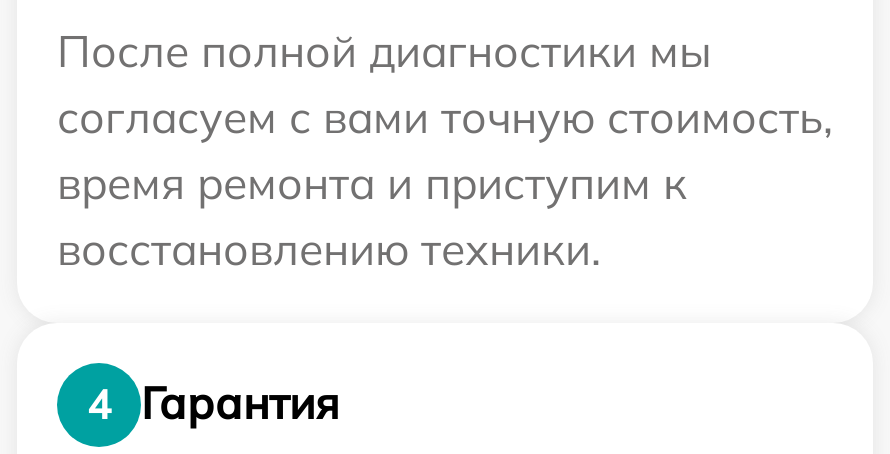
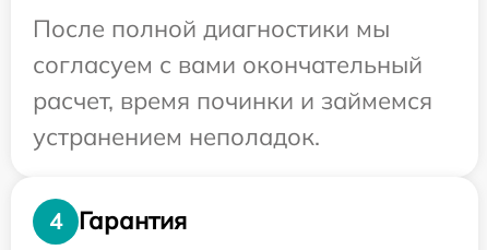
- согласуем с вами точную стоимость,
- время ремонта и приступим к
- восстановлению техники.
+ согласуем с вами окончательный
+ расчет, время починки и займемся
+ устранением неполадок.
